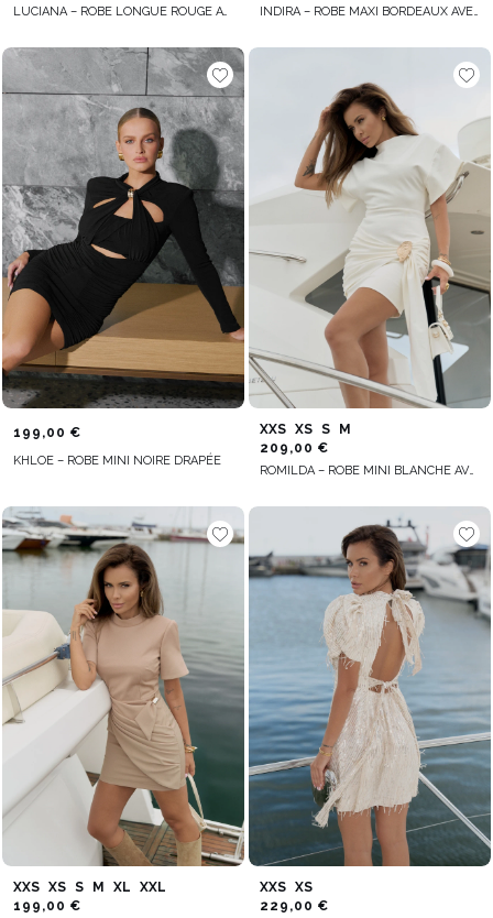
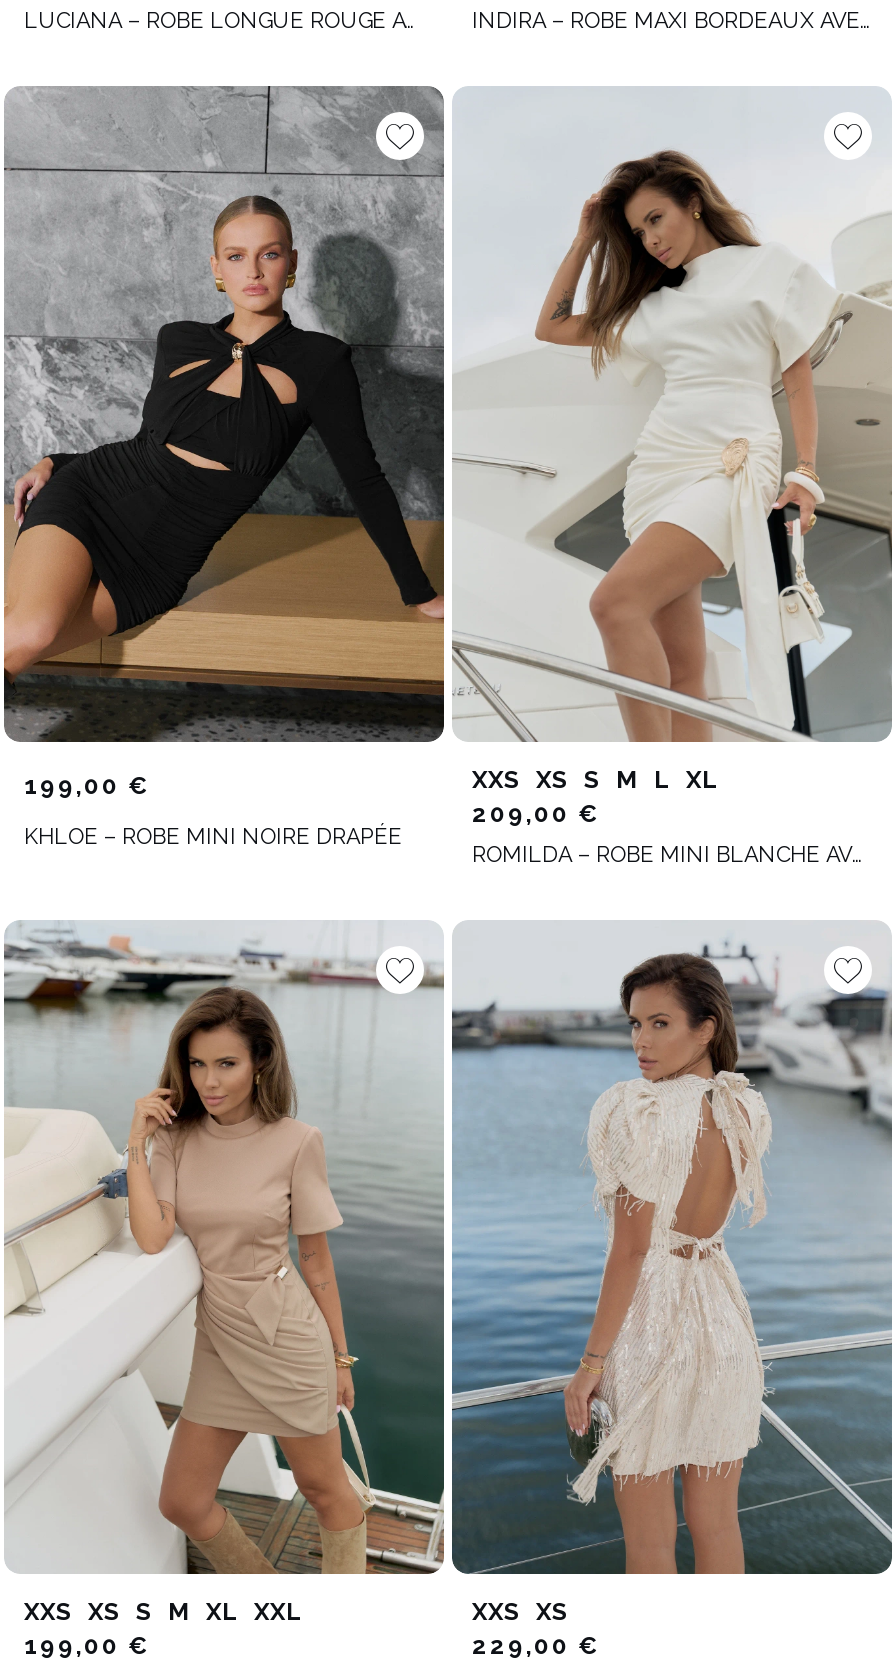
- XXS XS S M
+ XXS XS S M L XL
